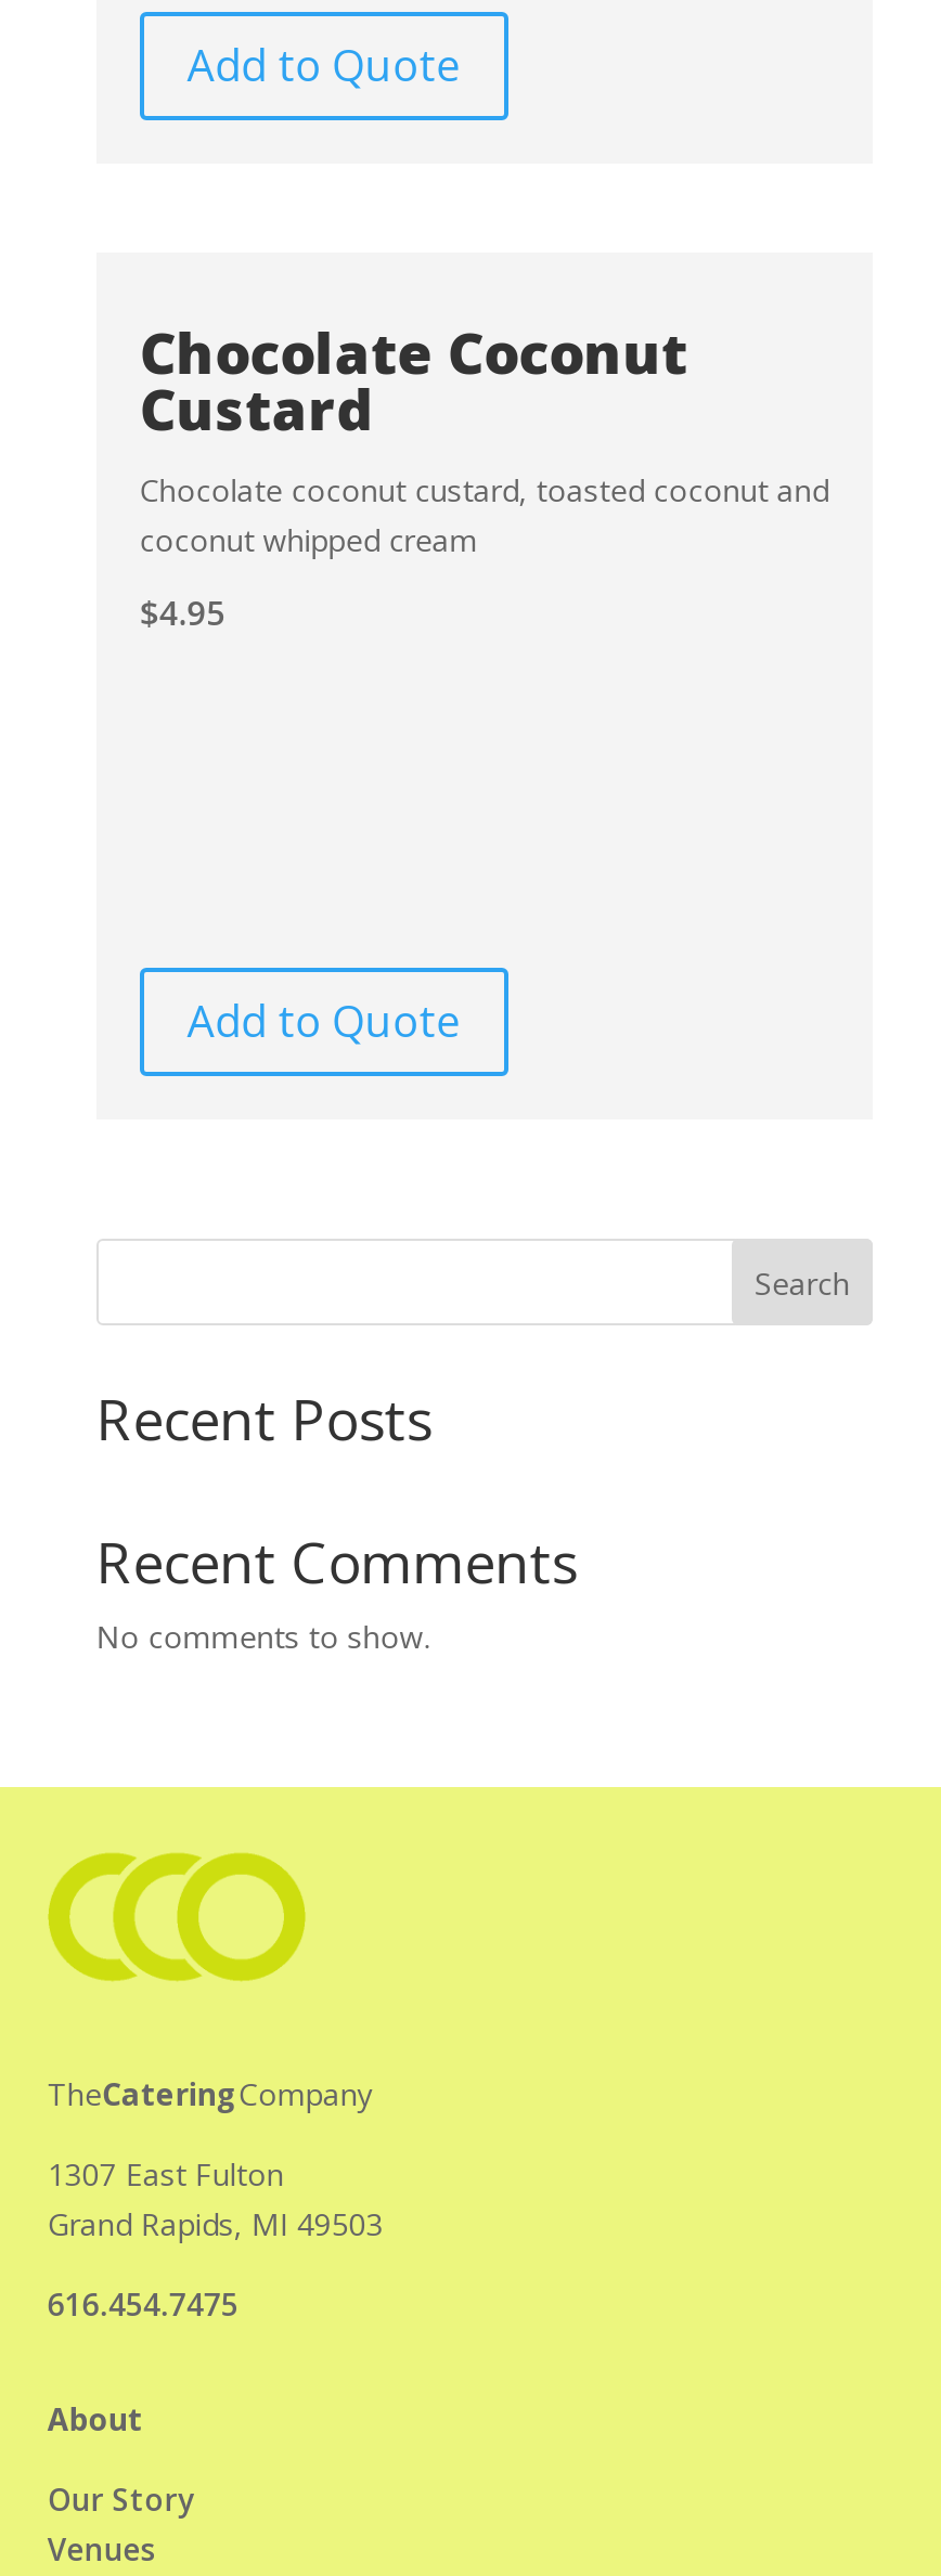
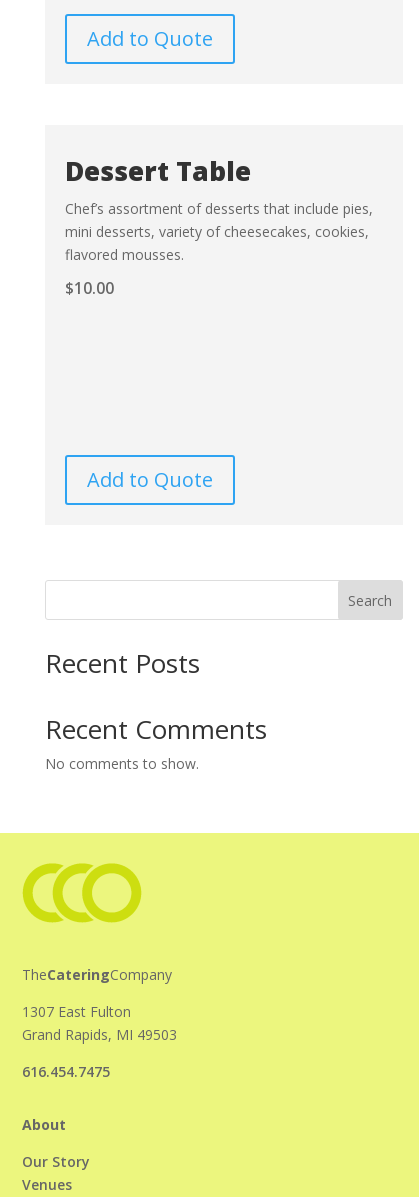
- Chocolate Coconut
- Custard
- Chocolate coconut custard, toasted coconut and
- coconut whipped cream
+ Dessert Table
+ Chef’s assortment of desserts that include pies,
+ mini desserts, variety of cheesecakes, cookies,
+ flavored mousses.

- $4.95
+ $10.00
